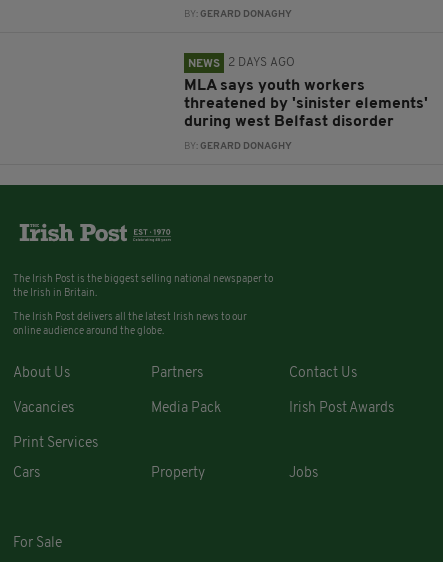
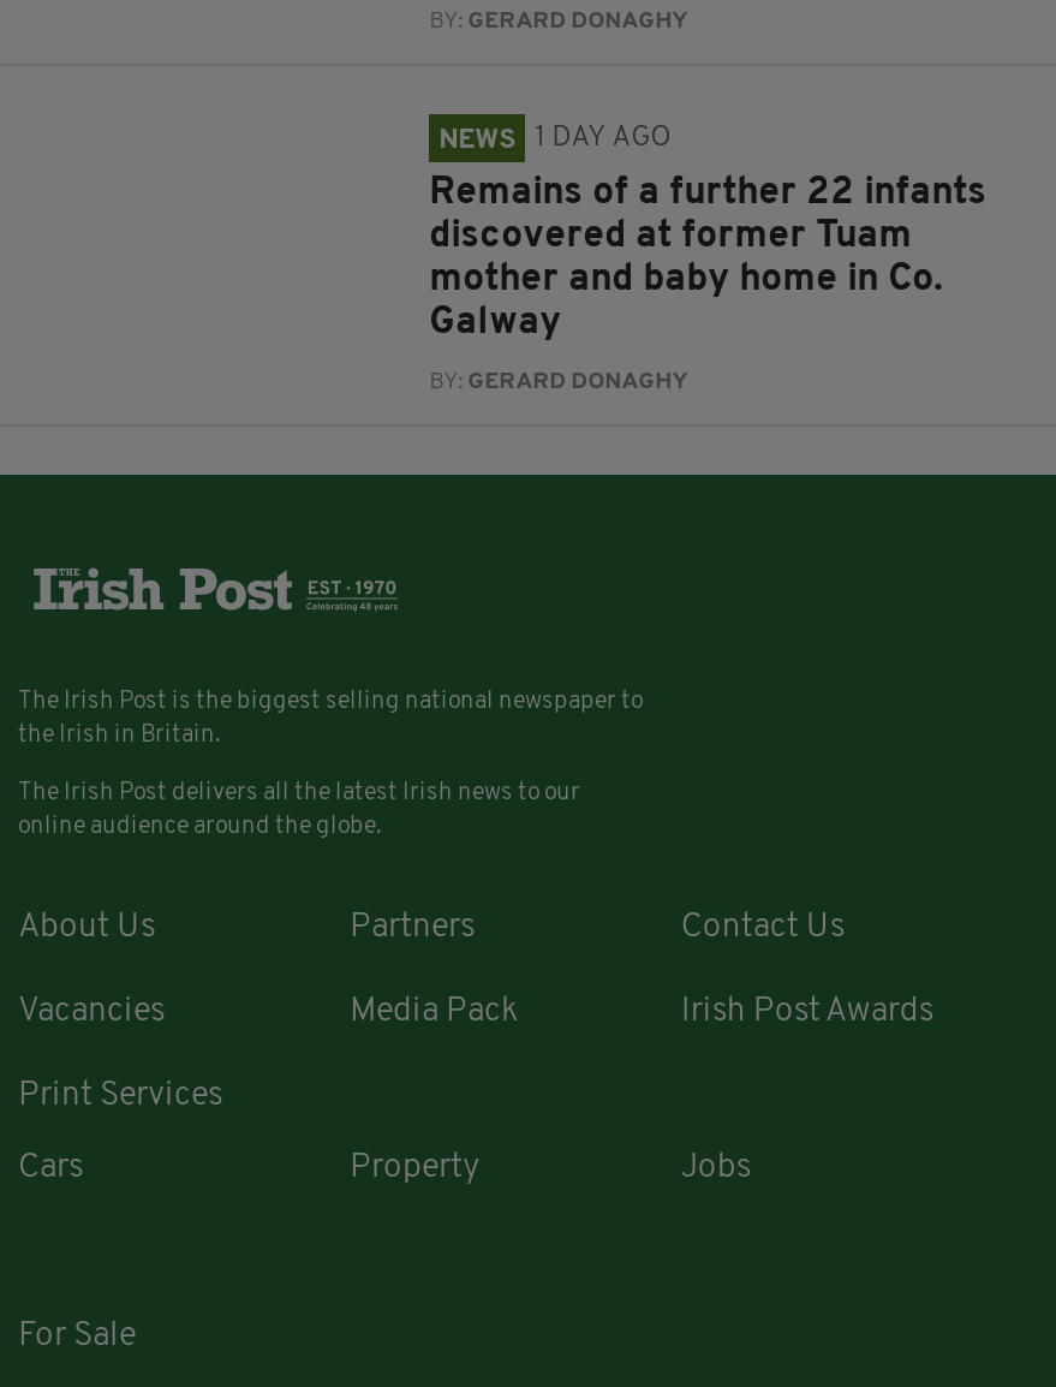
- NEWS 2 DAYS AGO
+ NEWS 1 DAY AGO

- MLA says youth workers
- threatened by 'sinister elements'
- during west Belfast disorder
+ Remains of a further 22 infants
+ discovered at former Tuam
+ mother and baby home in Co.
+ Galway
